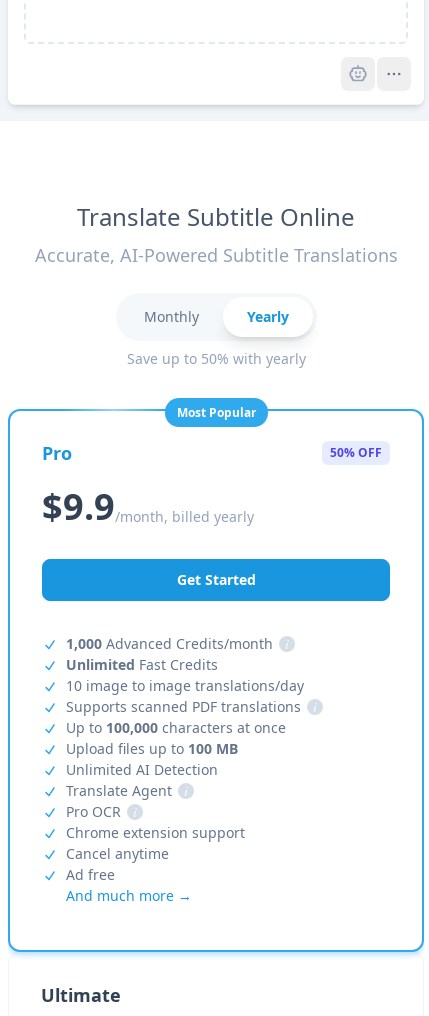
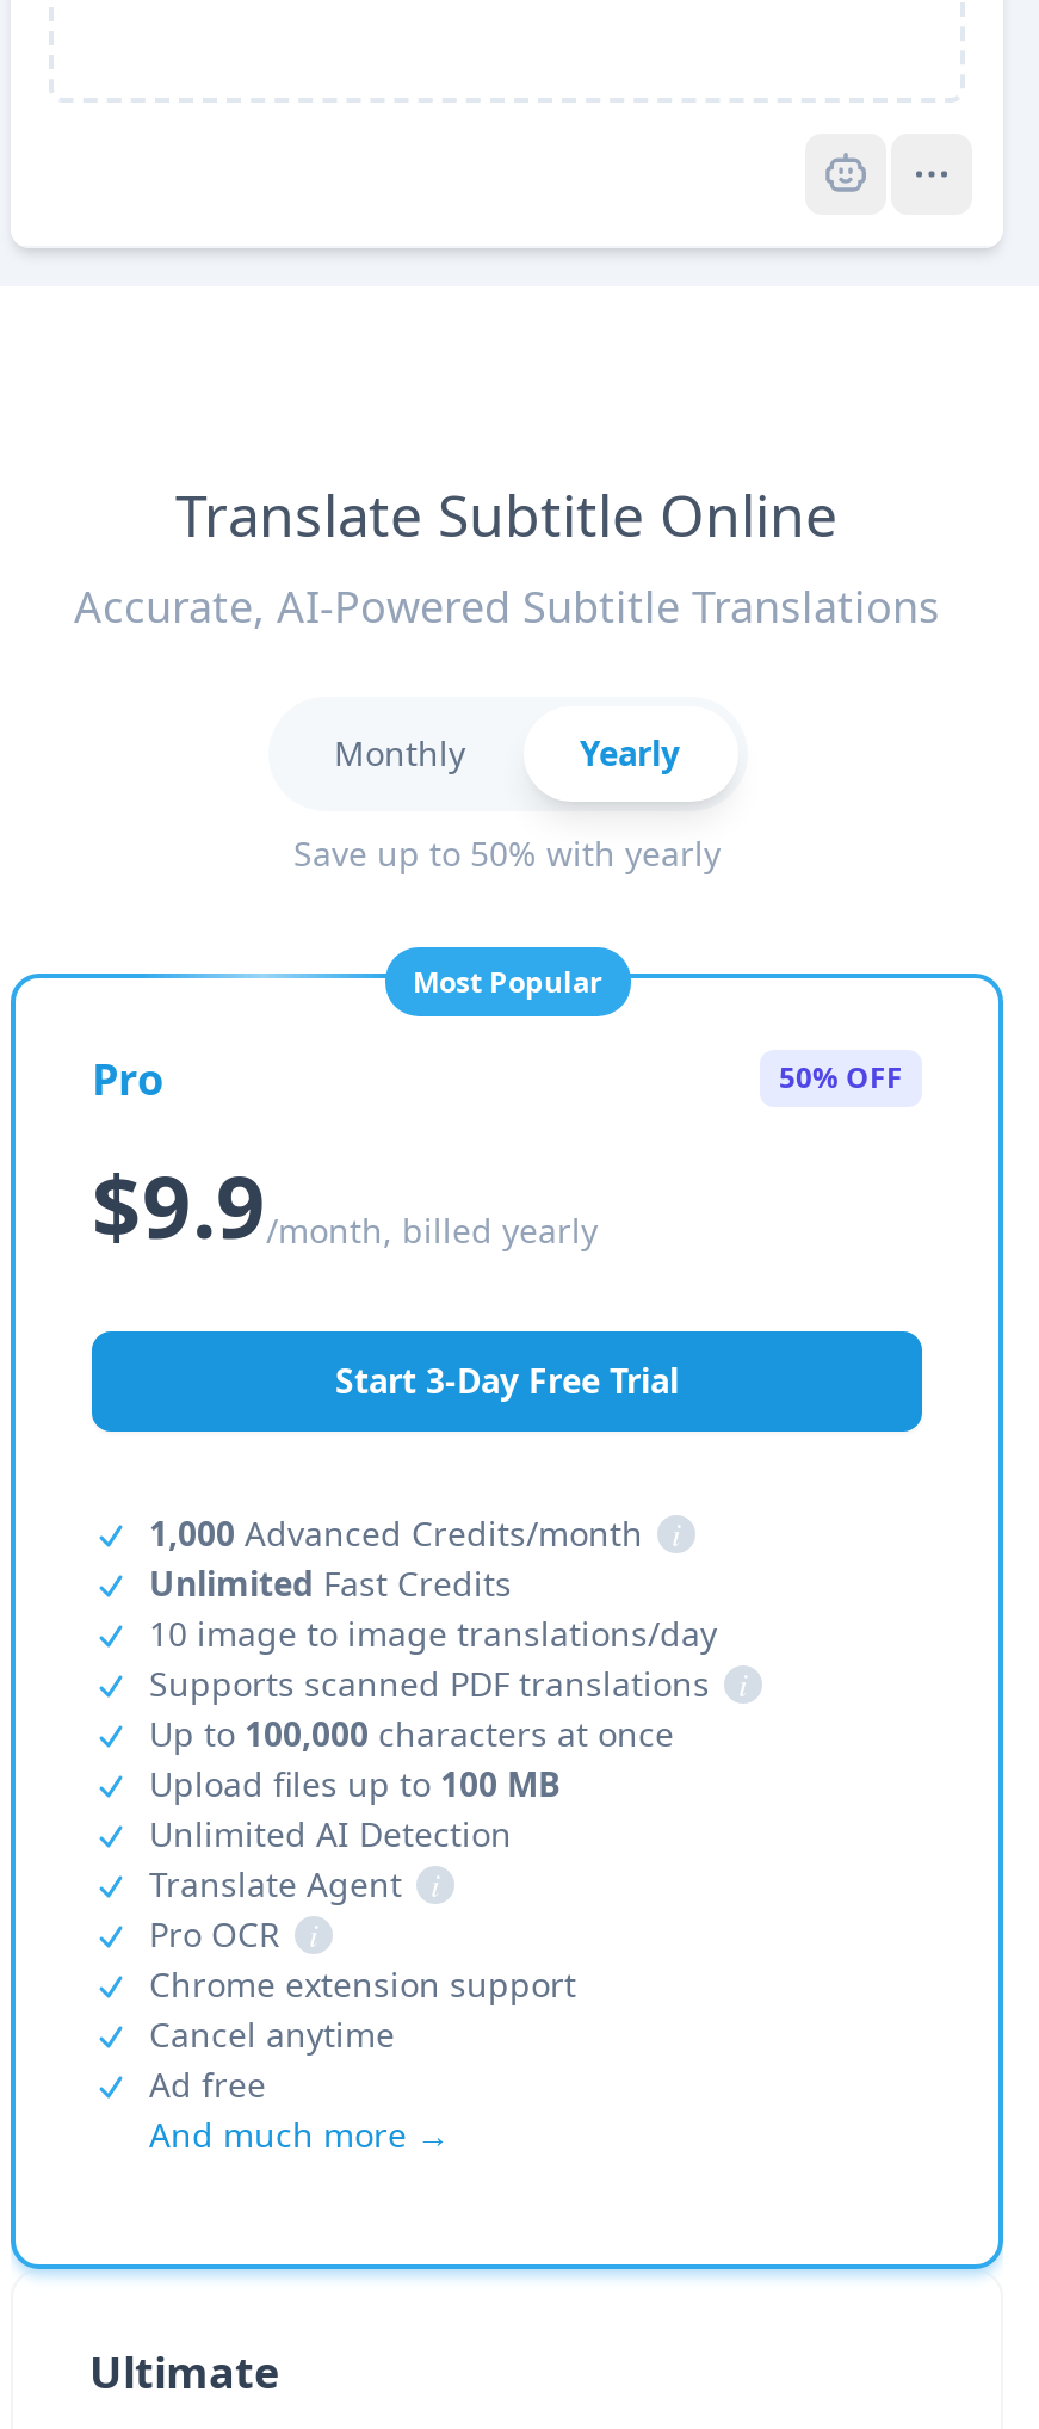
- Get Started
+ Start 3-Day Free Trial
